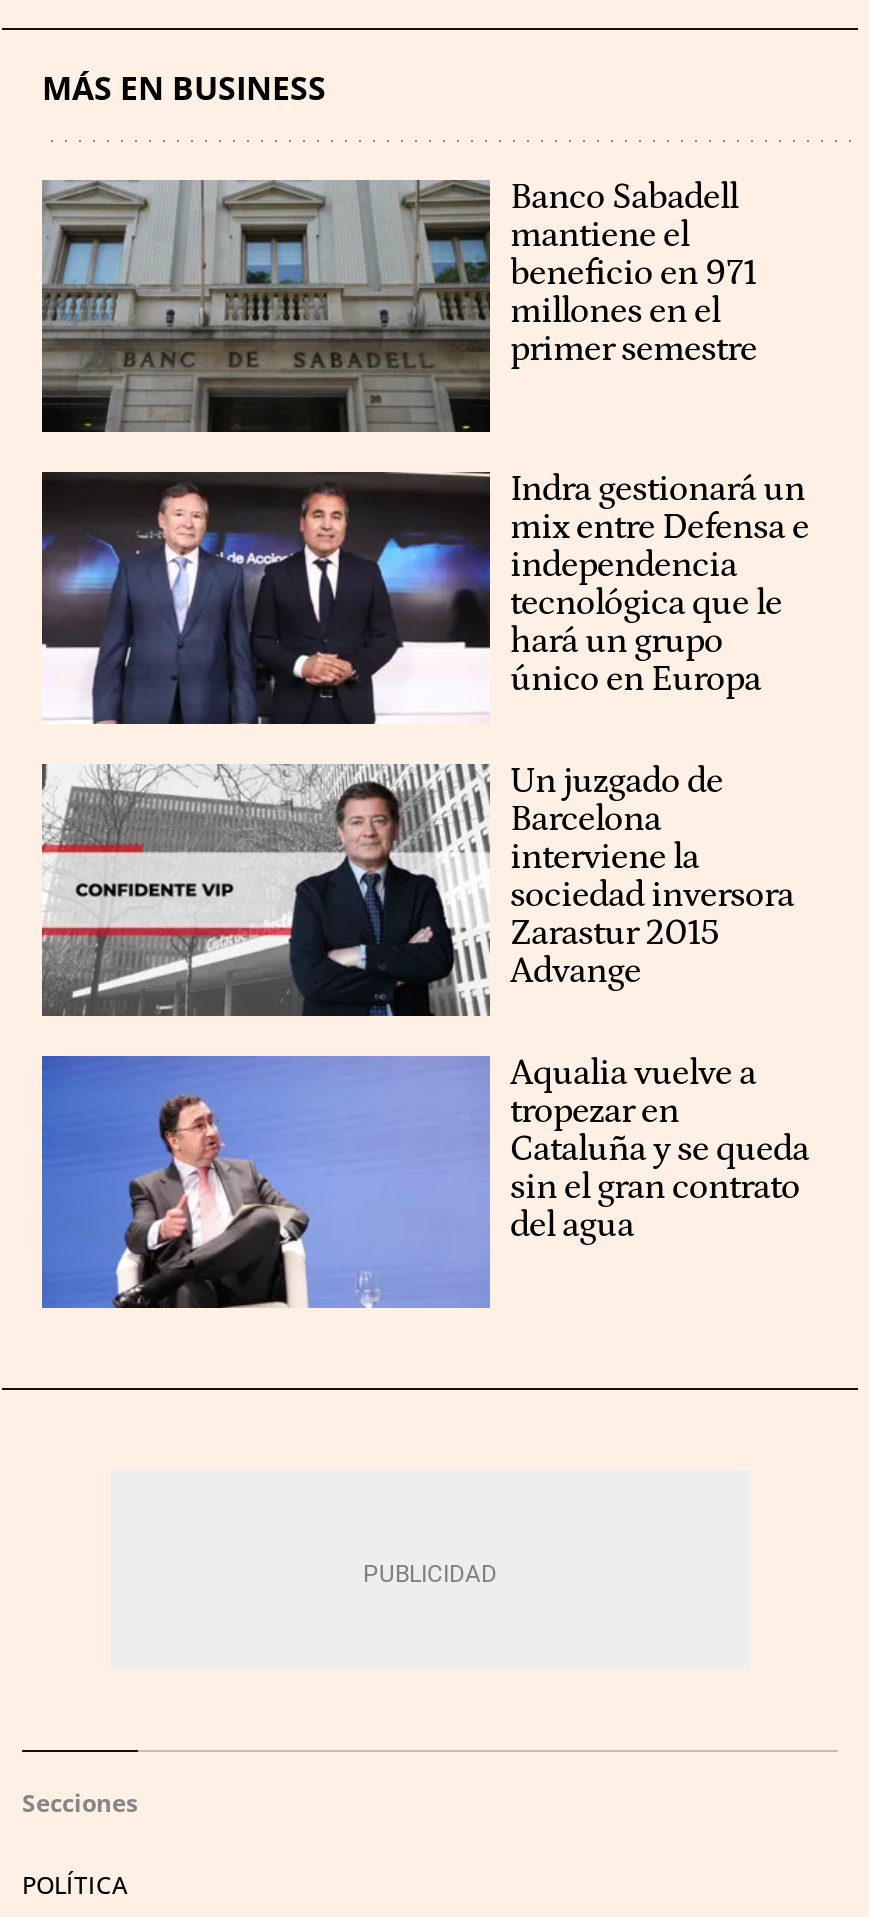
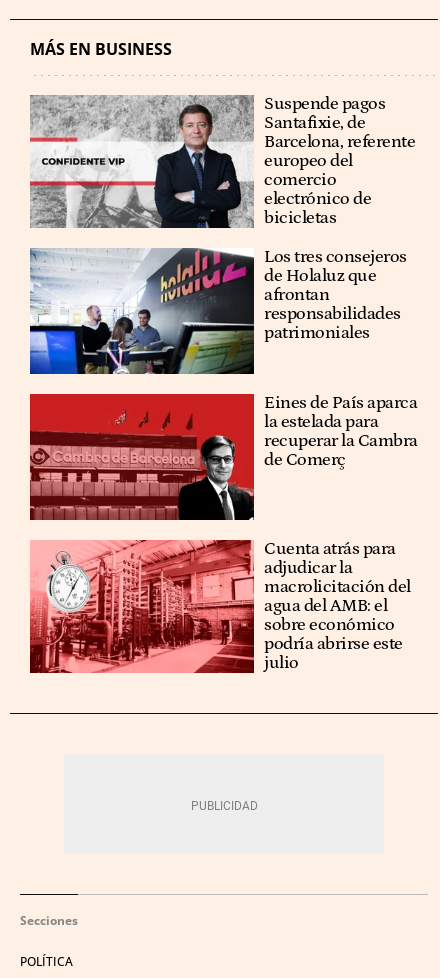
- [image]
- Banco Sabadell
- mantiene el
- beneficio en 971
- millones en el
- primer semestre
+ [image]
+ Suspende pagos
+ Santafixie, de
+ Barcelona, referente
+ europeo del
+ comercio
+ electrónico de
+ bicicletas

- [image]
- Indra gestionará un
- mix entre Defensa e
- independencia
- tecnológica que le
- hará un grupo
- único en Europa
+ [image]
+ Los tres consejeros
+ de Holaluz que
+ afrontan
+ responsabilidades
+ patrimoniales

- [image]
- Un juzgado de
- Barcelona
- interviene la
- sociedad inversora
- Zarastur 2015
- Advange
+ [image]
+ Eines de País aparca
+ la estelada para
+ recuperar la Cambra
+ de Comerç

- [image]
- Aqualia vuelve a
- tropezar en
- Cataluña y se queda
- sin el gran contrato
- del agua
+ [image]
+ Cuenta atrás para
+ adjudicar la
+ macrolicitación del
+ agua del AMB: el
+ sobre económico
+ podría abrirse este
+ julio
